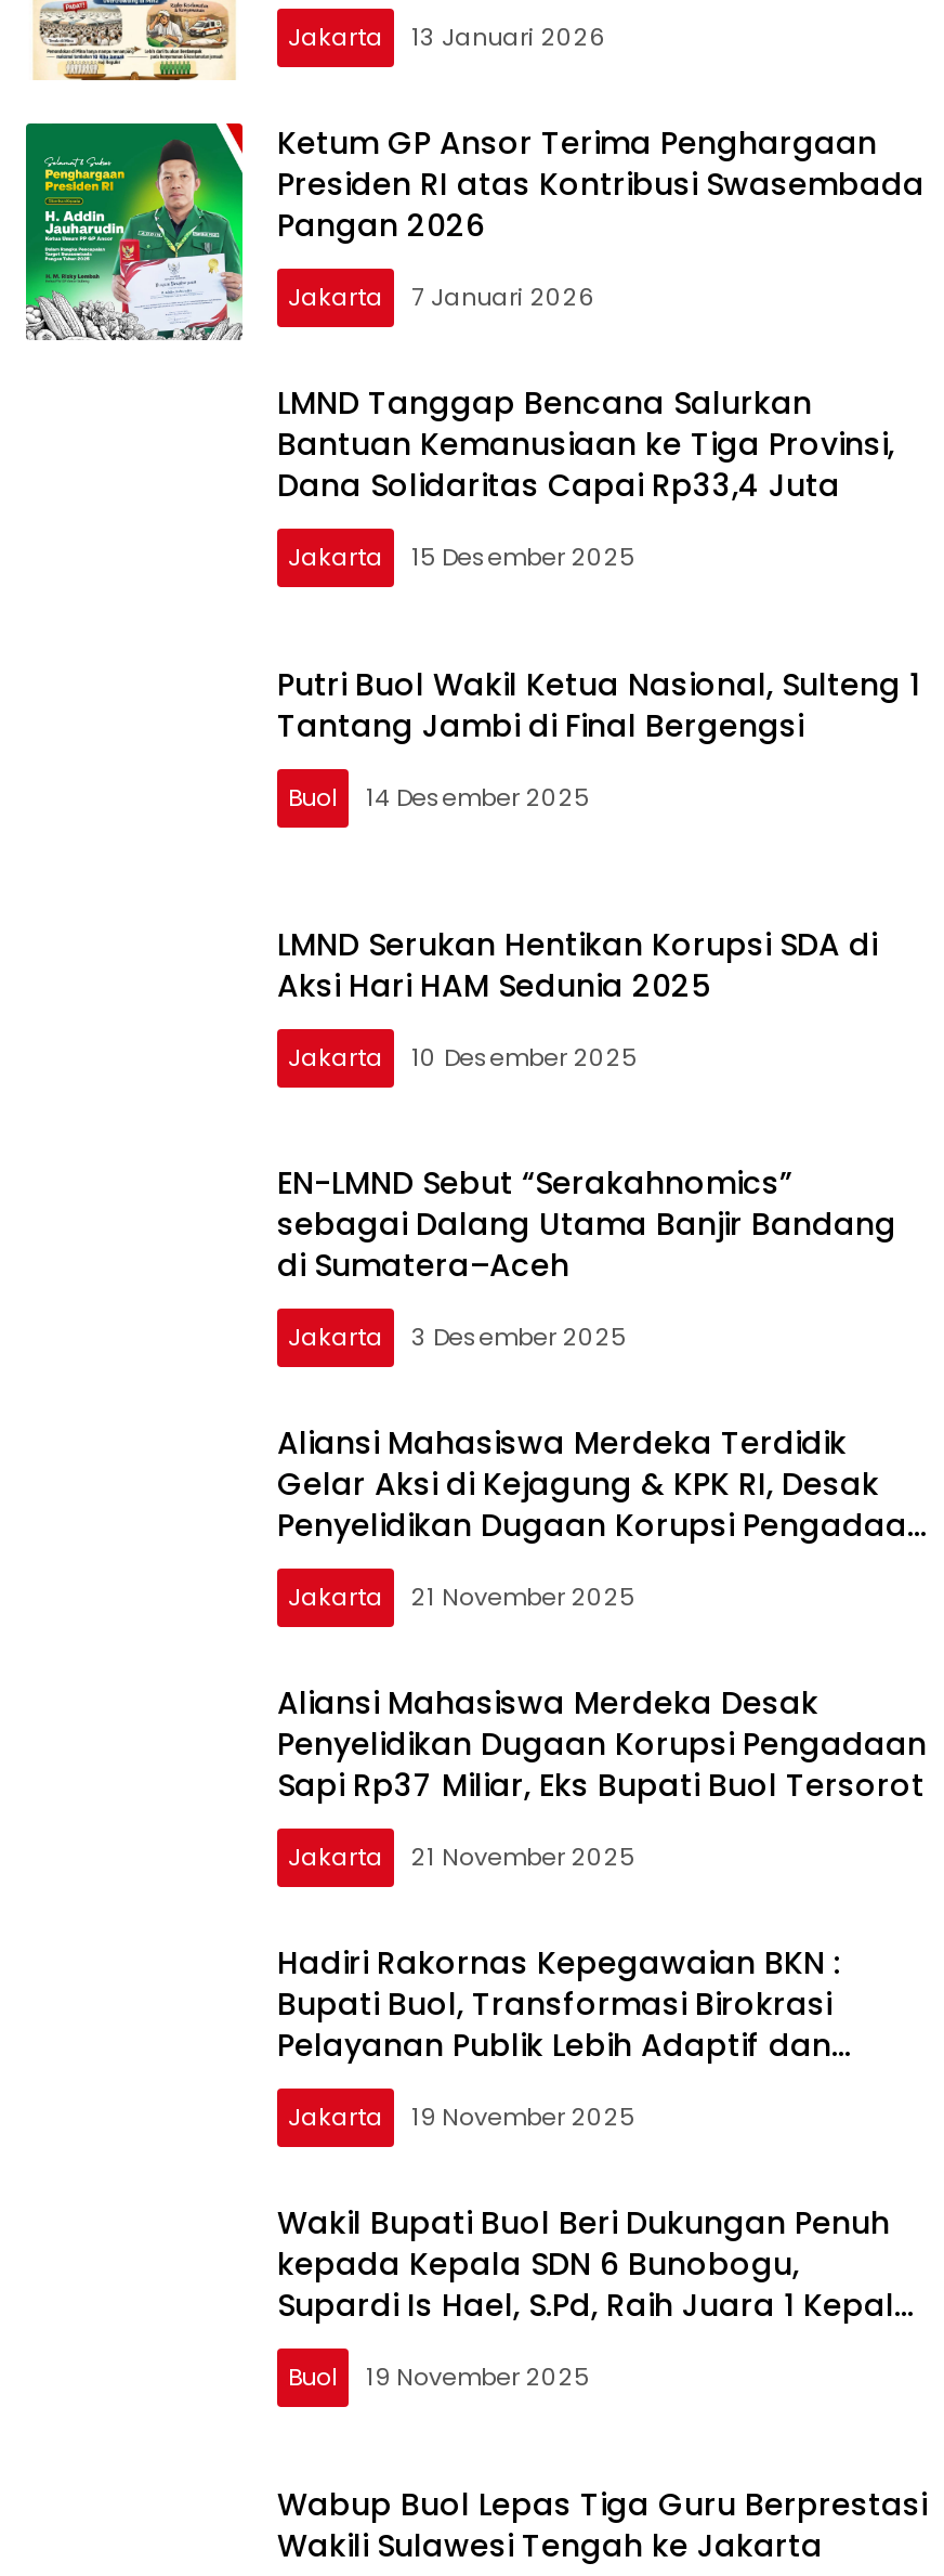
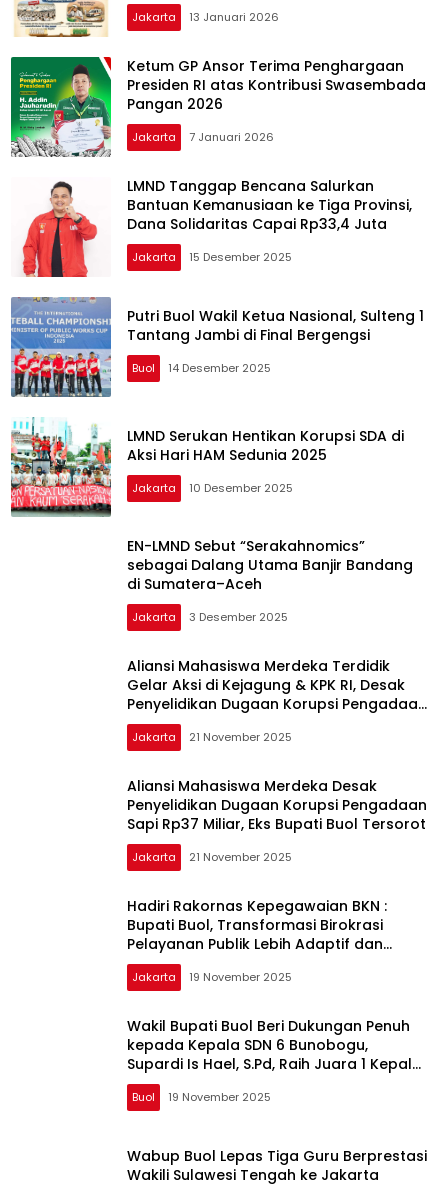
+ [image]

+ [image]

+ [image]
